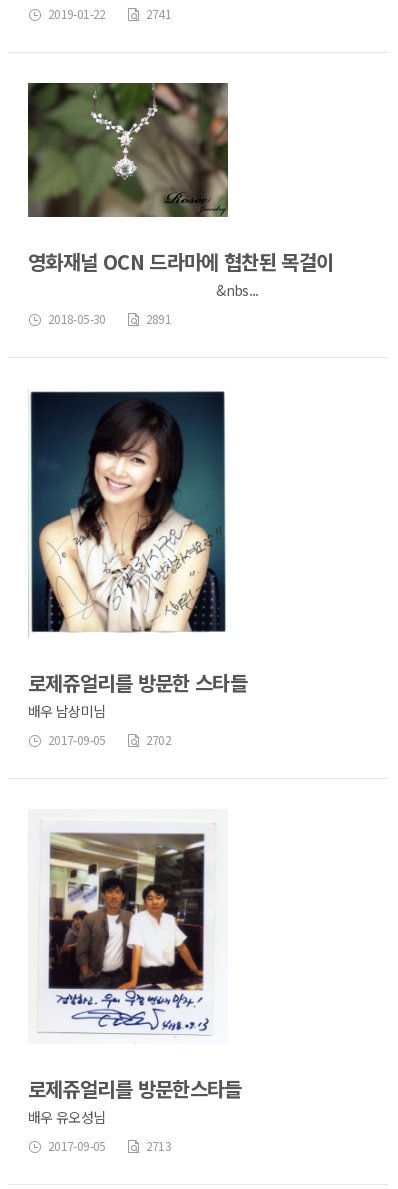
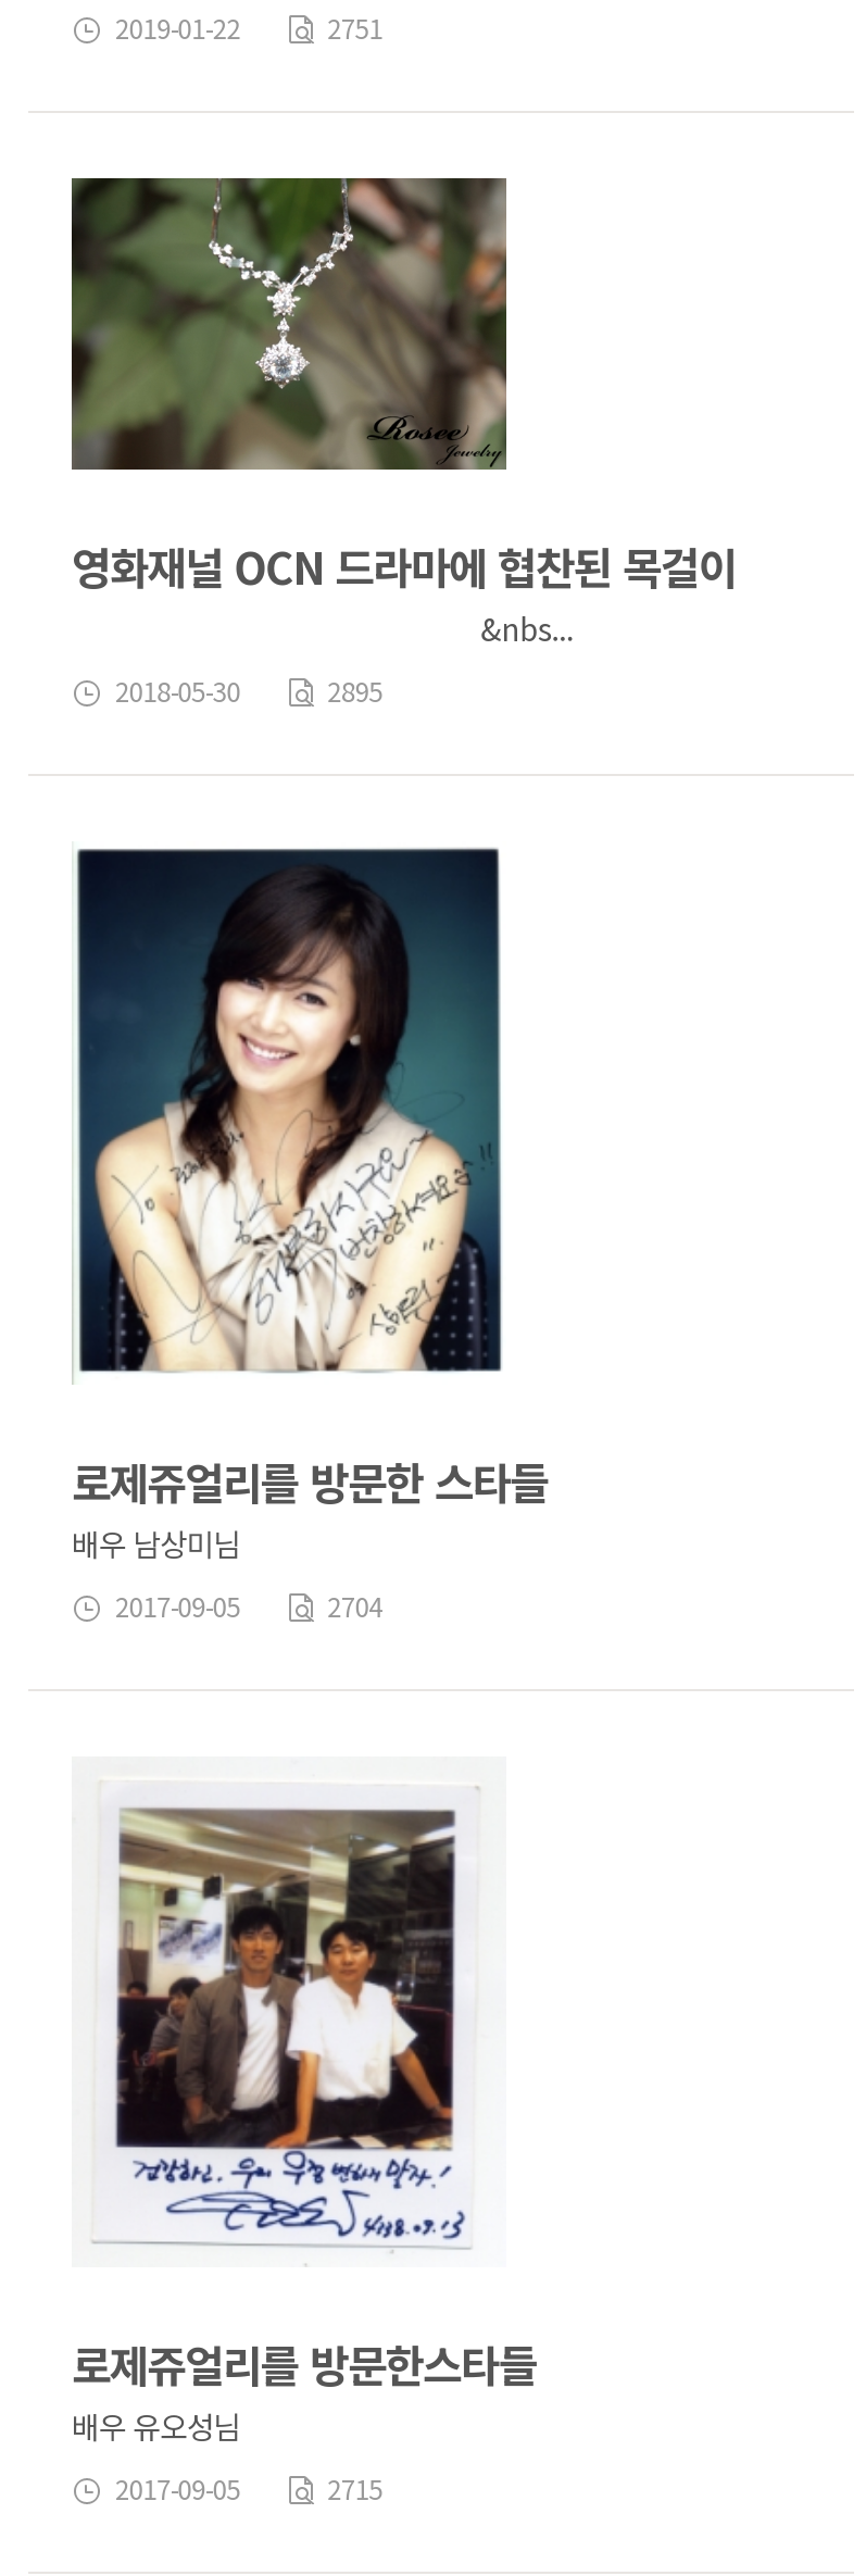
- 2741
+ 2751

- 2891
+ 2895

- 2702
+ 2704

- 2713
+ 2715
